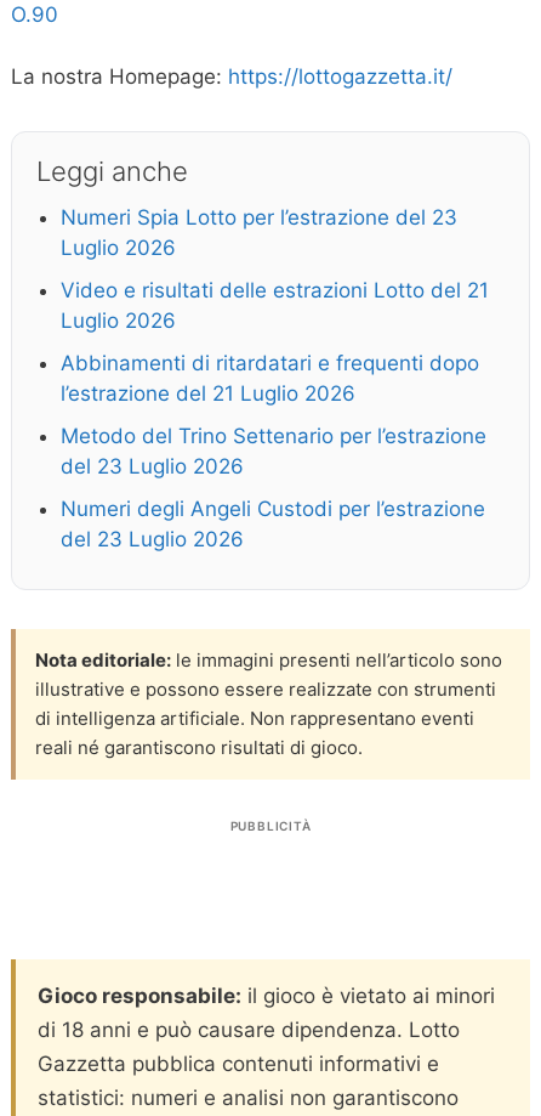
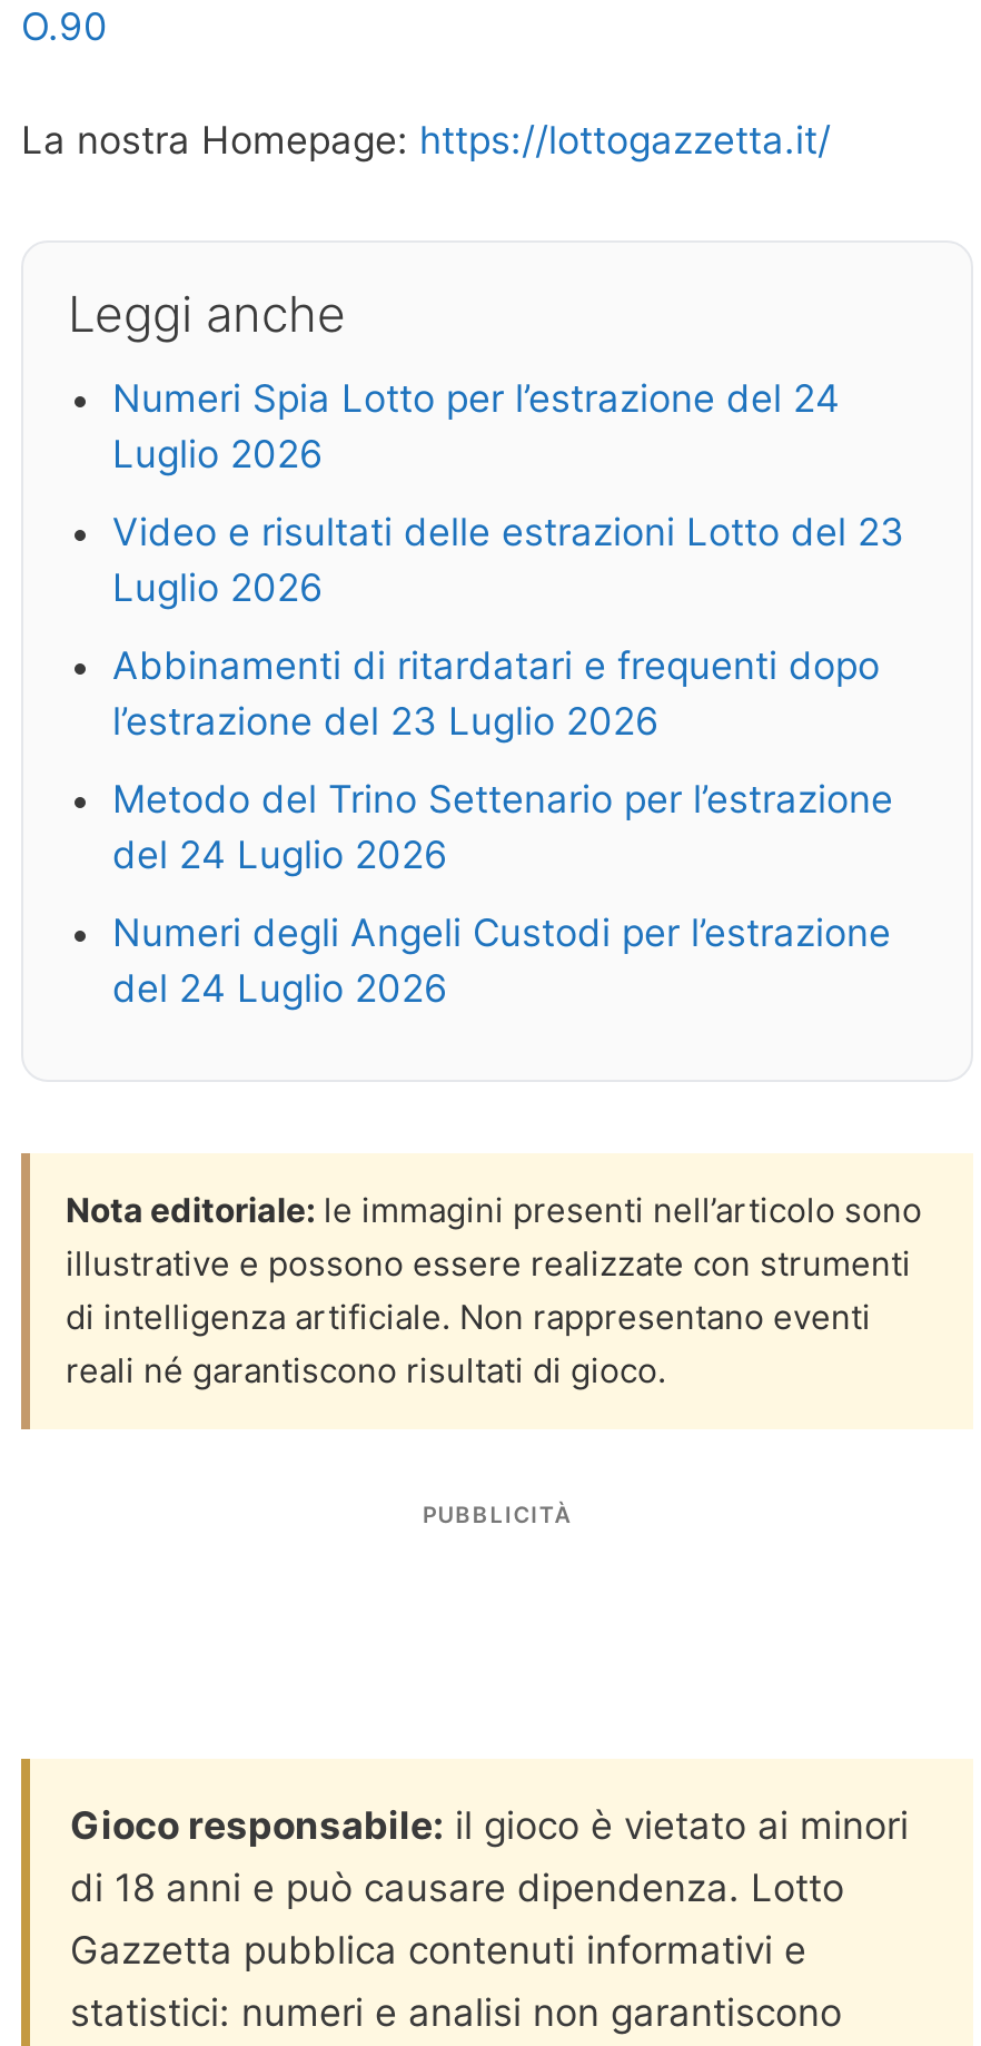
- Numeri Spia Lotto per l’estrazione del 23
+ Numeri Spia Lotto per l’estrazione del 24

- Video e risultati delle estrazioni Lotto del 21
+ Video e risultati delle estrazioni Lotto del 23

- l’estrazione del 21 Luglio 2026
+ l’estrazione del 23 Luglio 2026

- del 23 Luglio 2026
+ del 24 Luglio 2026

- del 23 Luglio 2026
+ del 24 Luglio 2026
